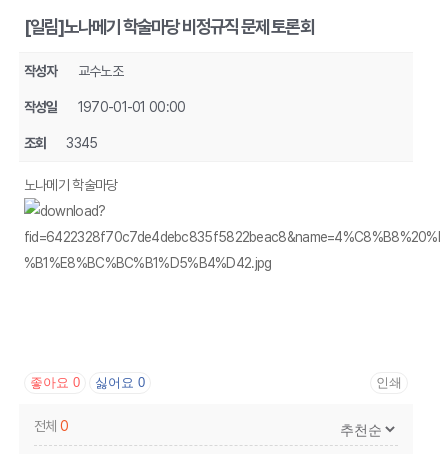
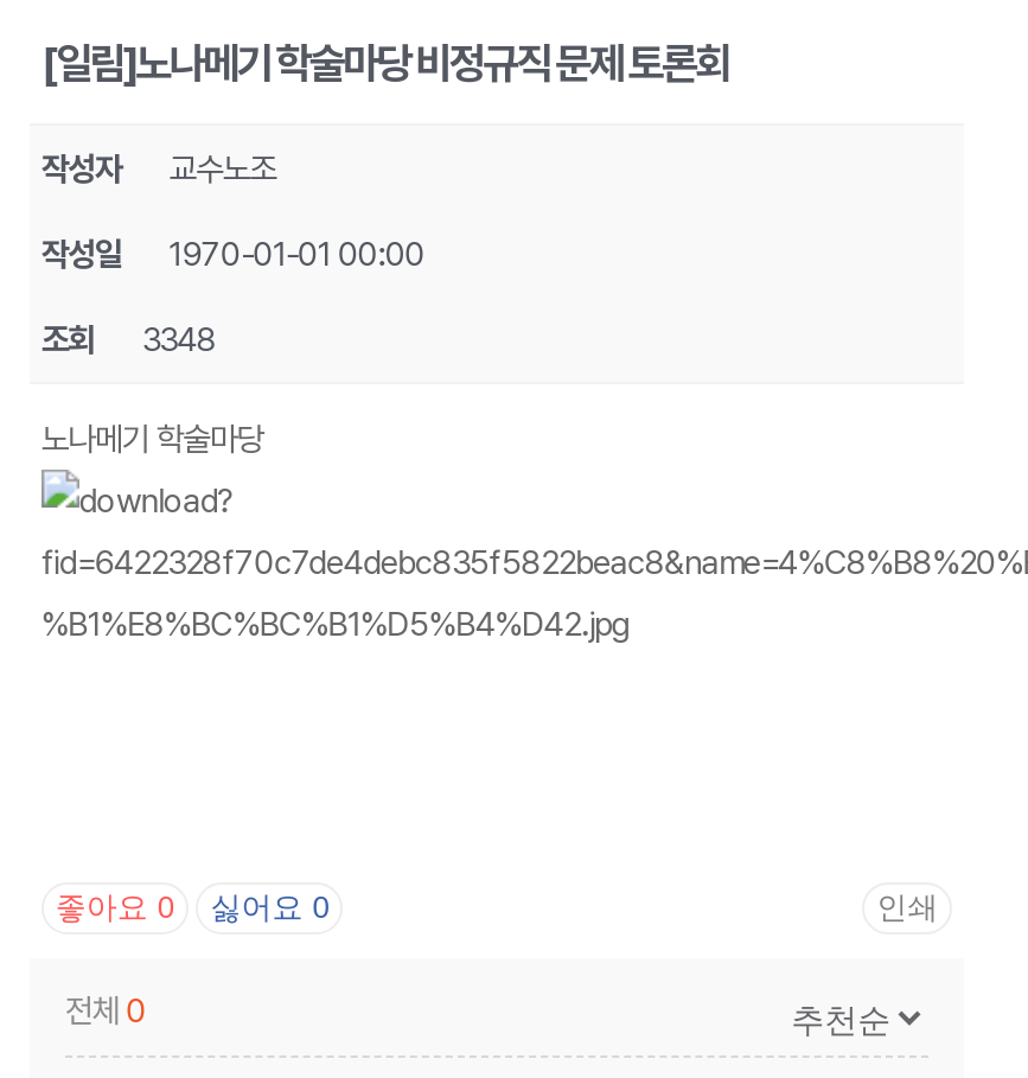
- 조회 3345
+ 조회 3348
